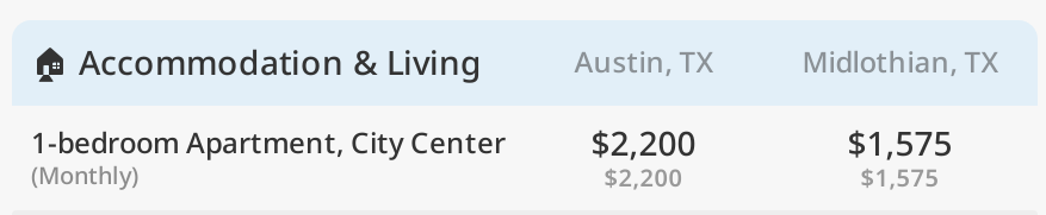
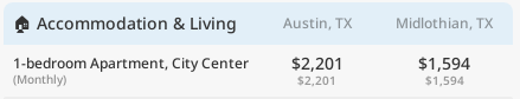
- $2,200
+ $2,201

- $1,575
+ $1,594

- $2,200
+ $2,201

- $1,575
+ $1,594
